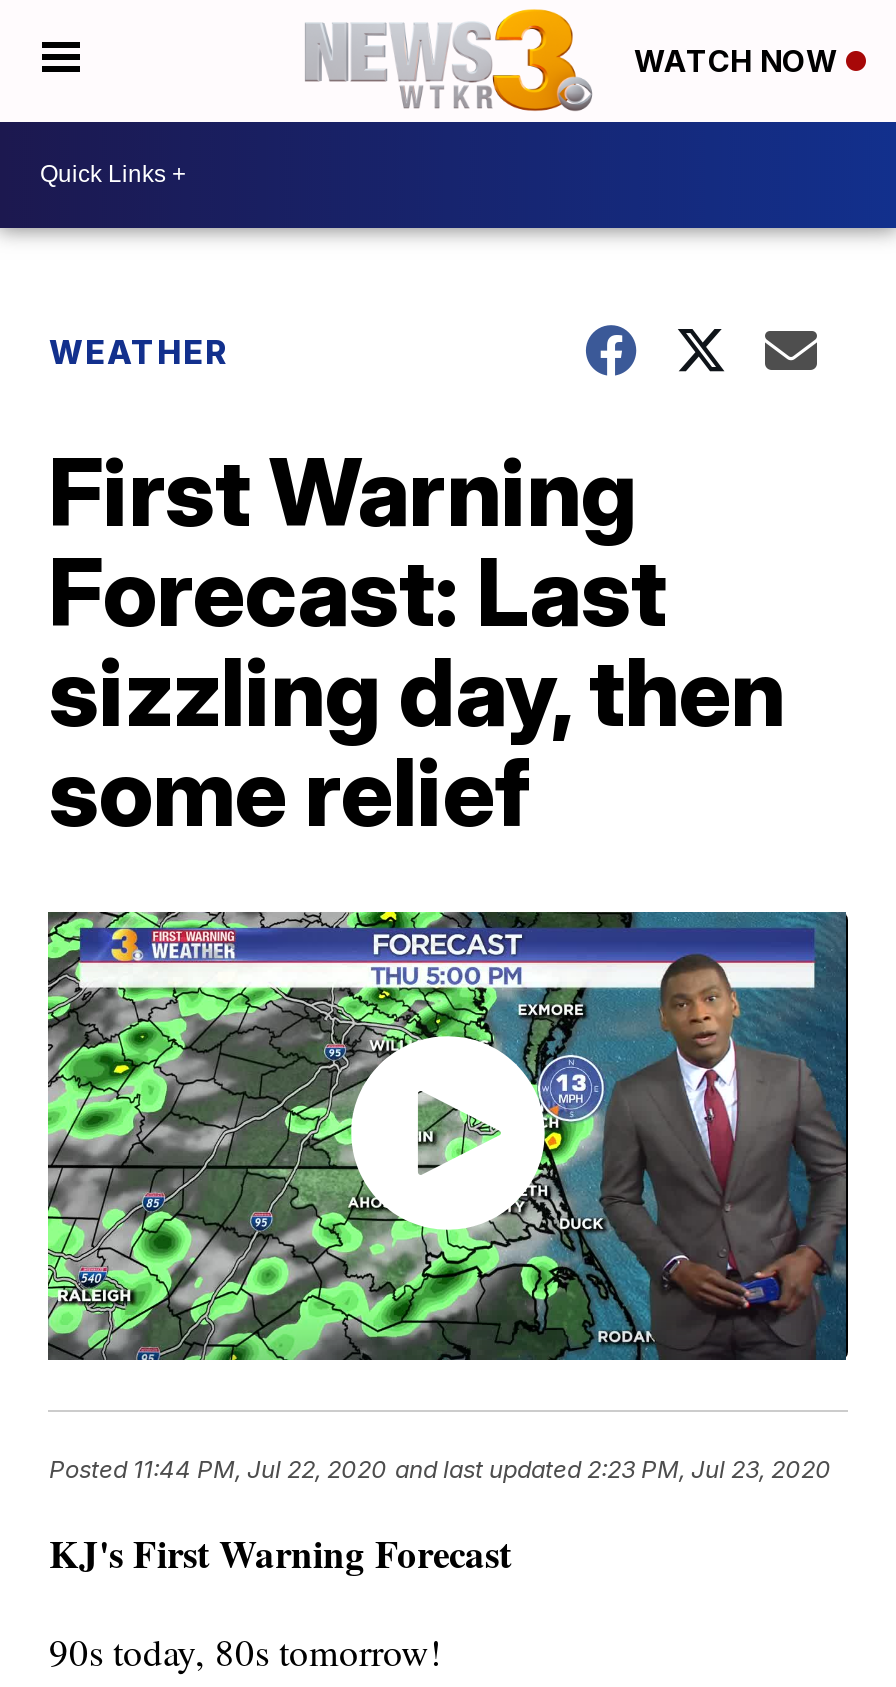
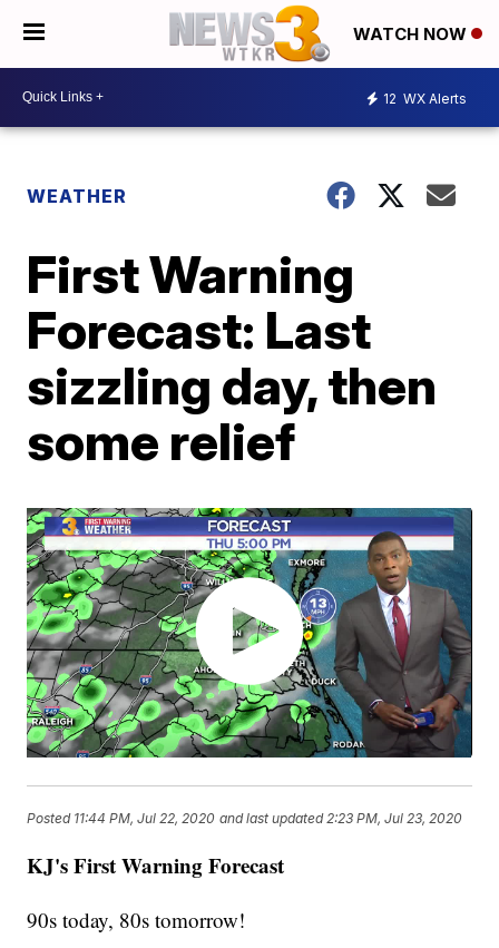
+ 12 WX Alerts
